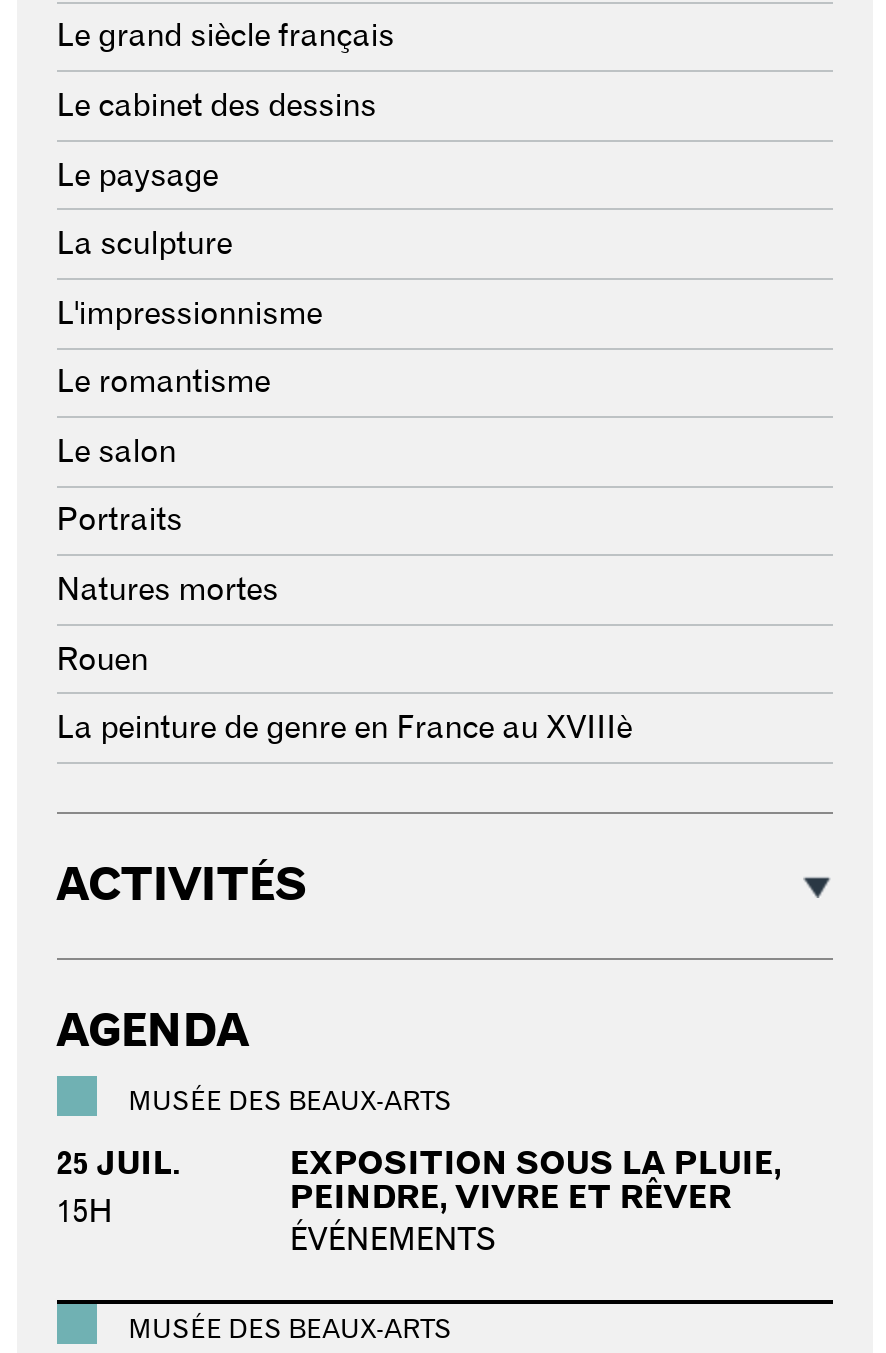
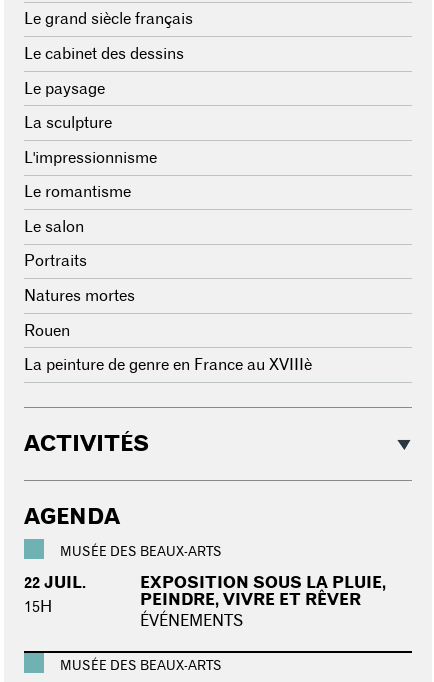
- 25 JUIL.
+ 22 JUIL.
